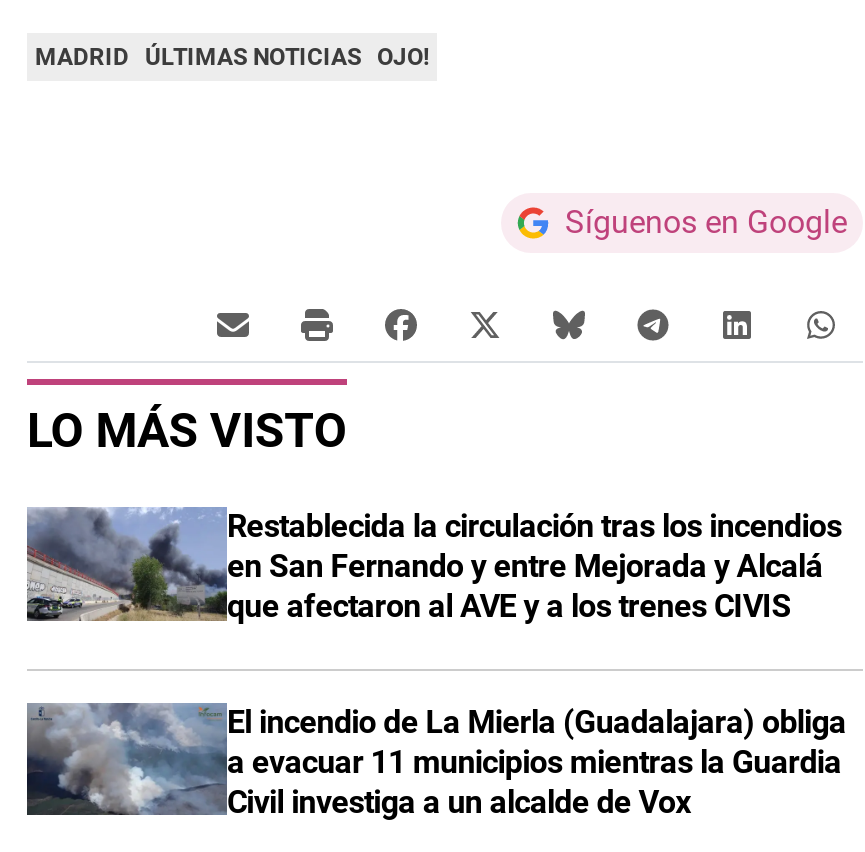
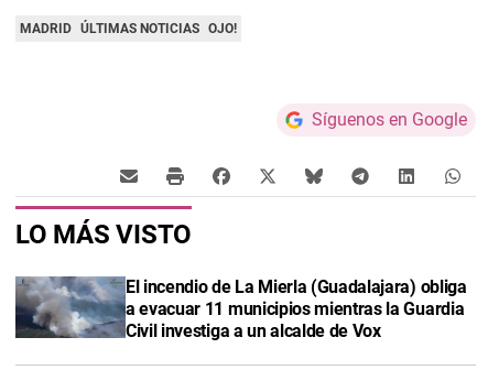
- [image]
- Restablecida la circulación tras los incendios
- en San Fernando y entre Mejorada y Alcalá
- que afectaron al AVE y a los trenes CIVIS
